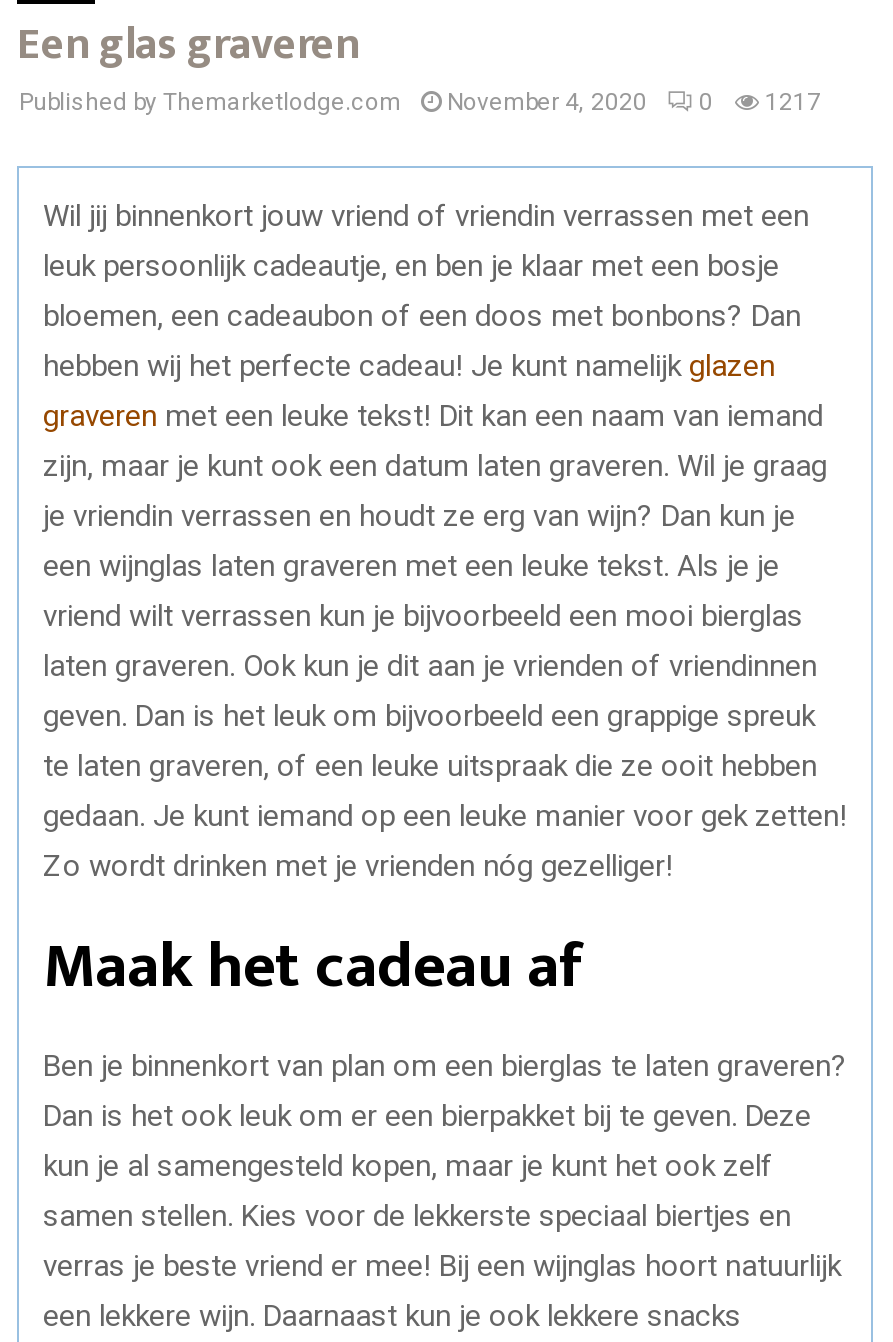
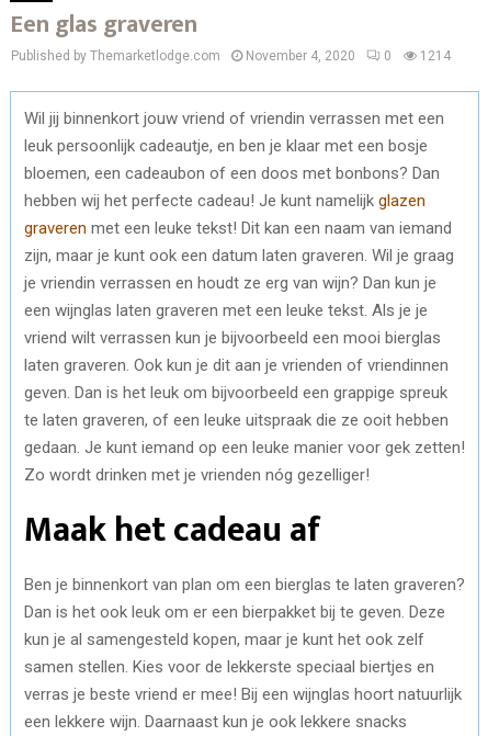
- Published by Themarketlodge.com November 4, 2020 0 1217
+ Published by Themarketlodge.com November 4, 2020 0 1214
